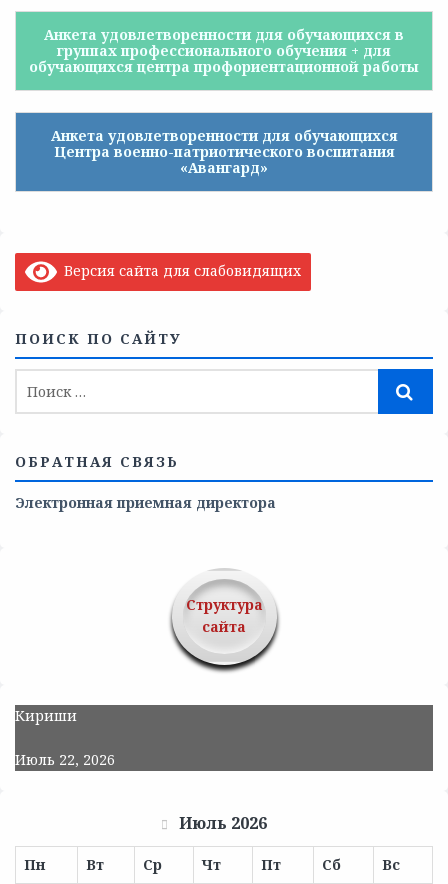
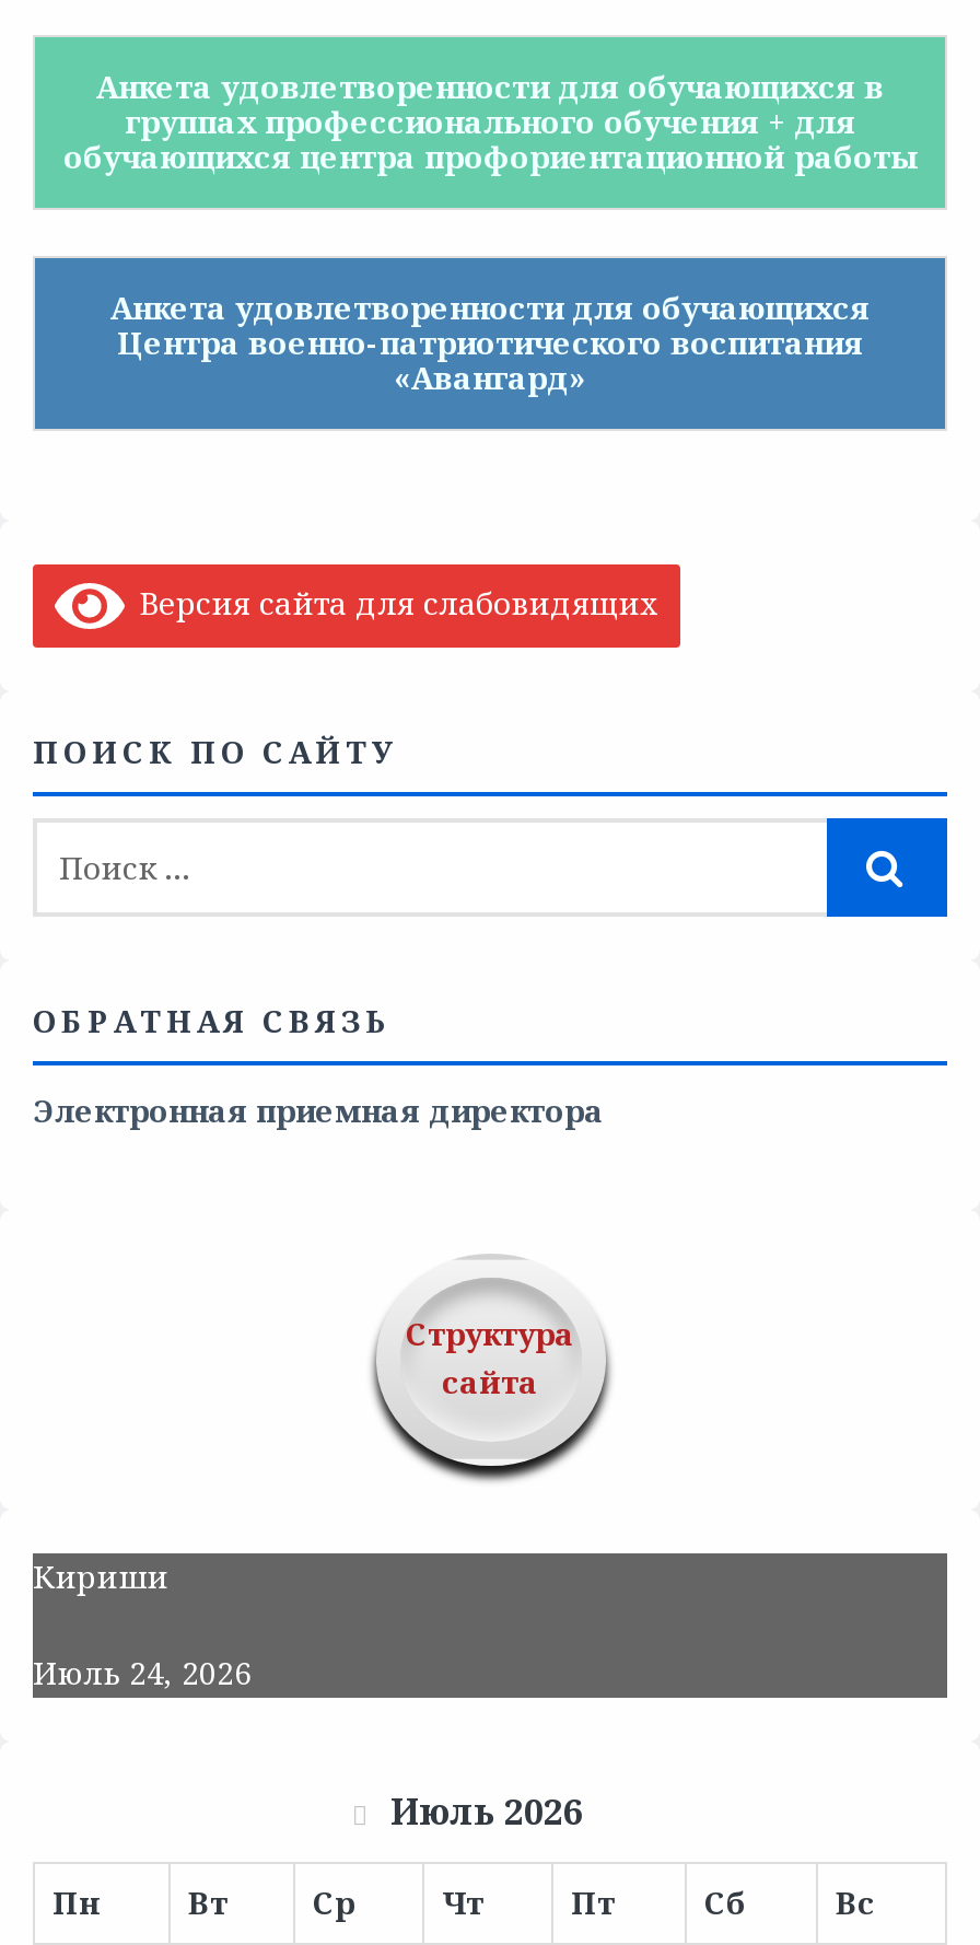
- Июль 22, 2026
+ Июль 24, 2026
